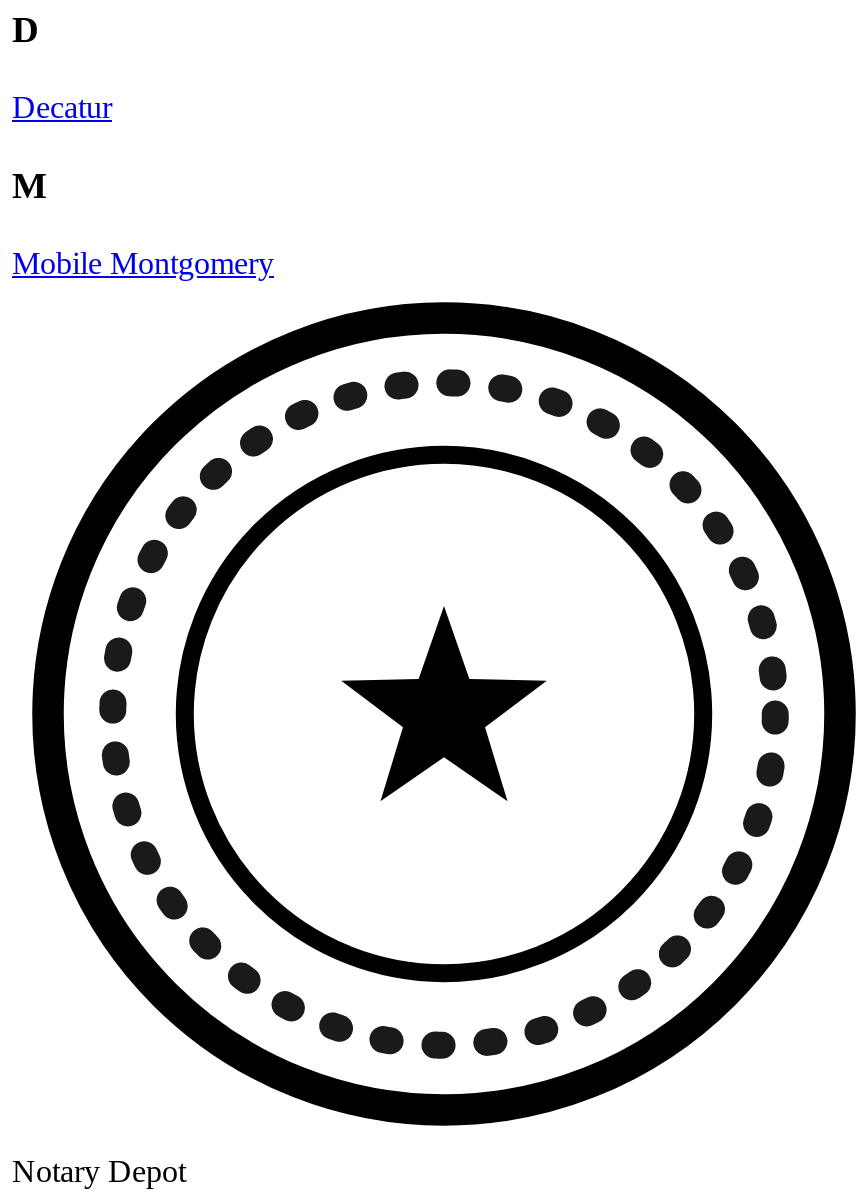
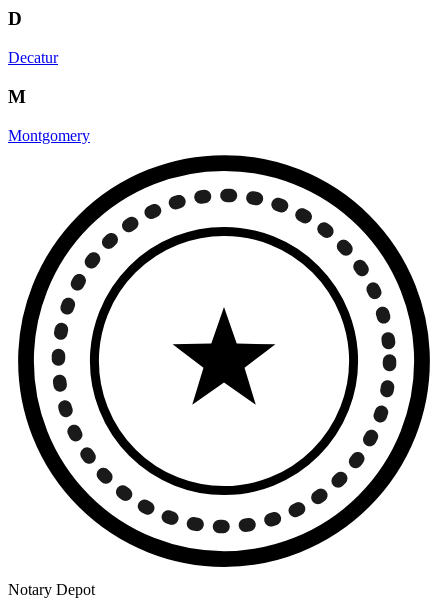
- Mobile Montgomery
+ Montgomery
